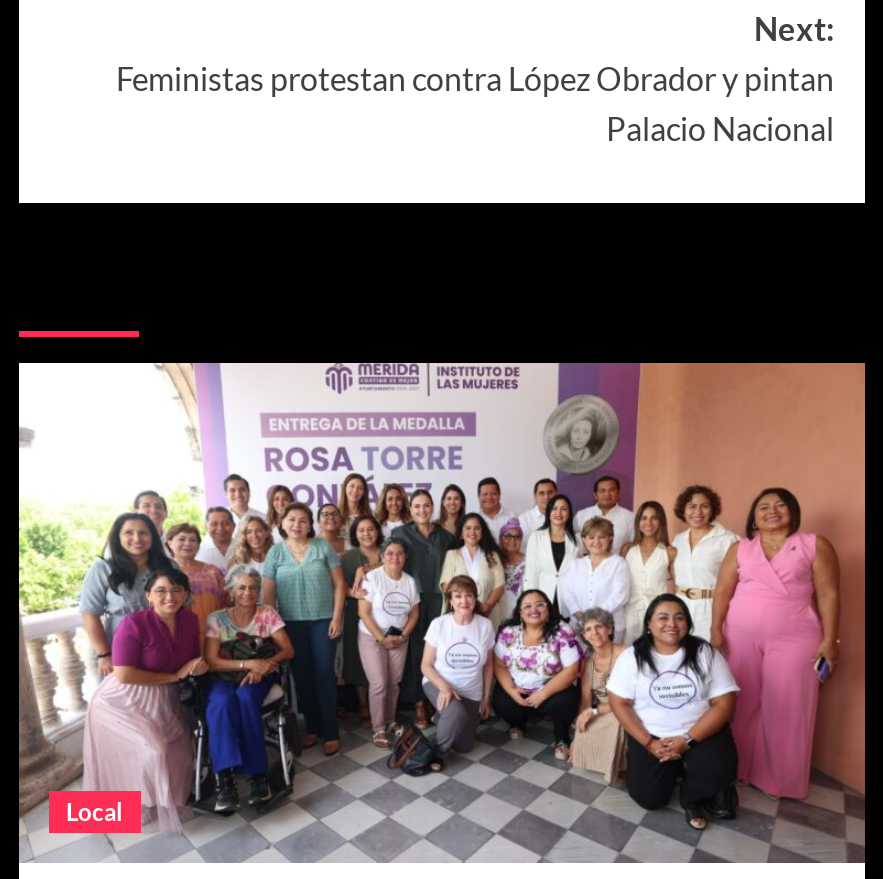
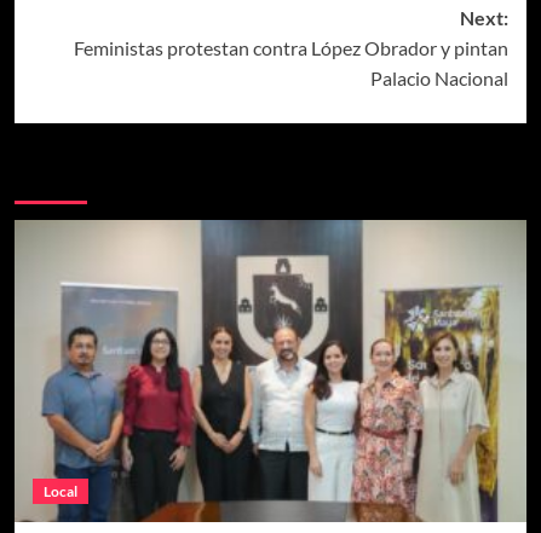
- [image]
+ [image]
